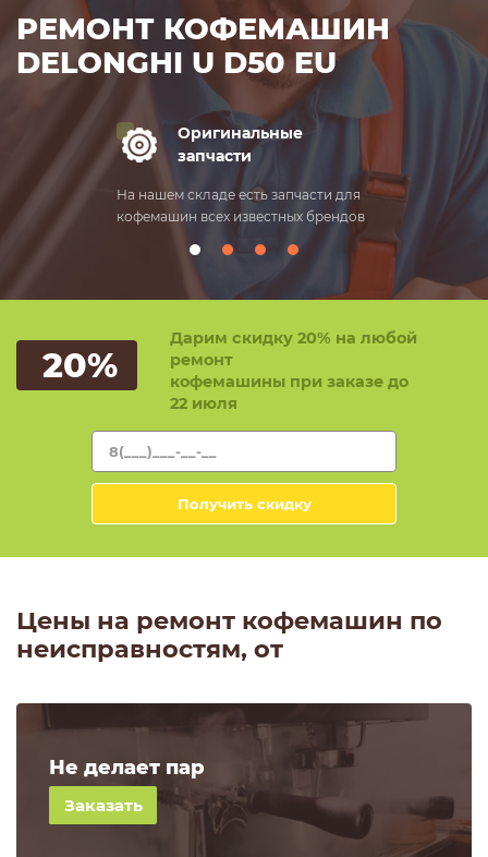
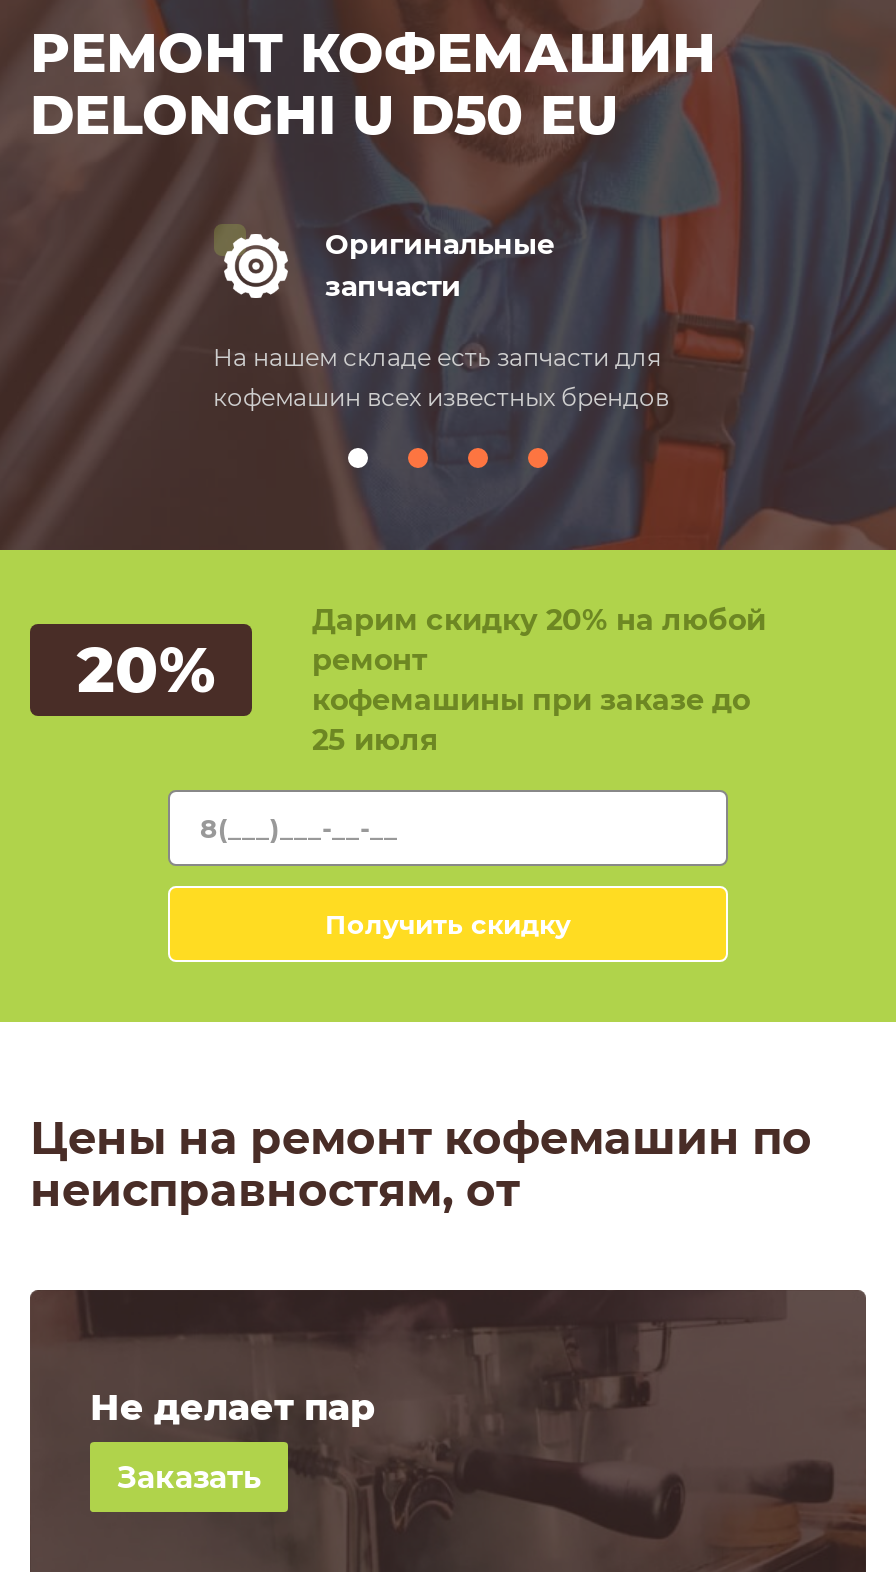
- 22 июля
+ 25 июля
